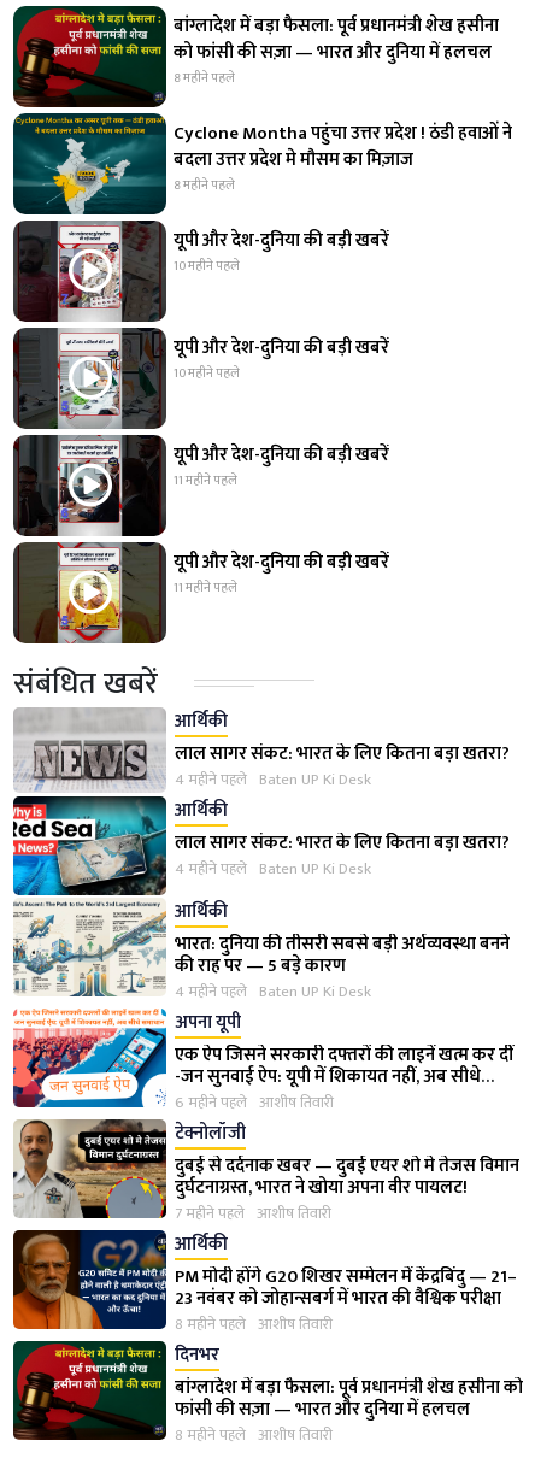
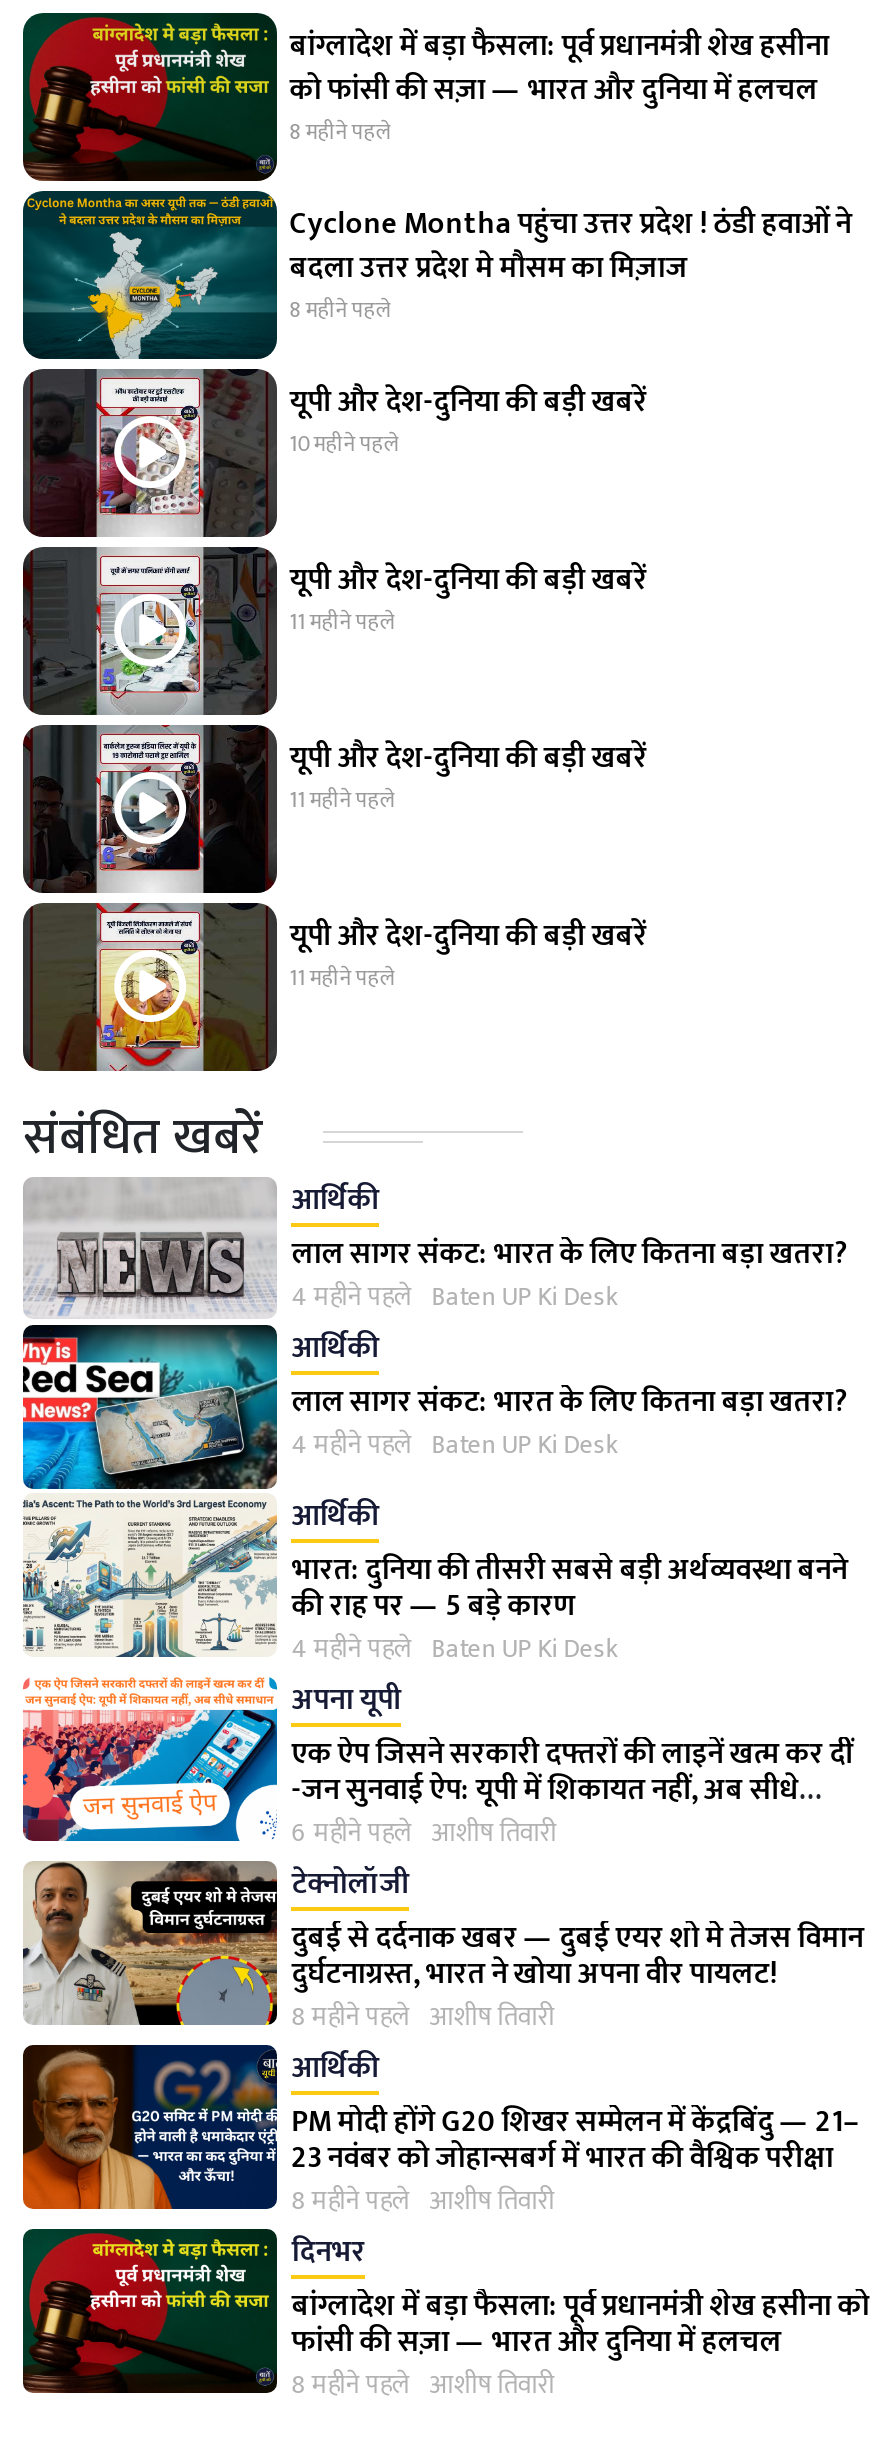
- 10 महीने पहले
+ 11 महीने पहले

- 7 महीने पहले आशीष तिवारी
+ 8 महीने पहले आशीष तिवारी
